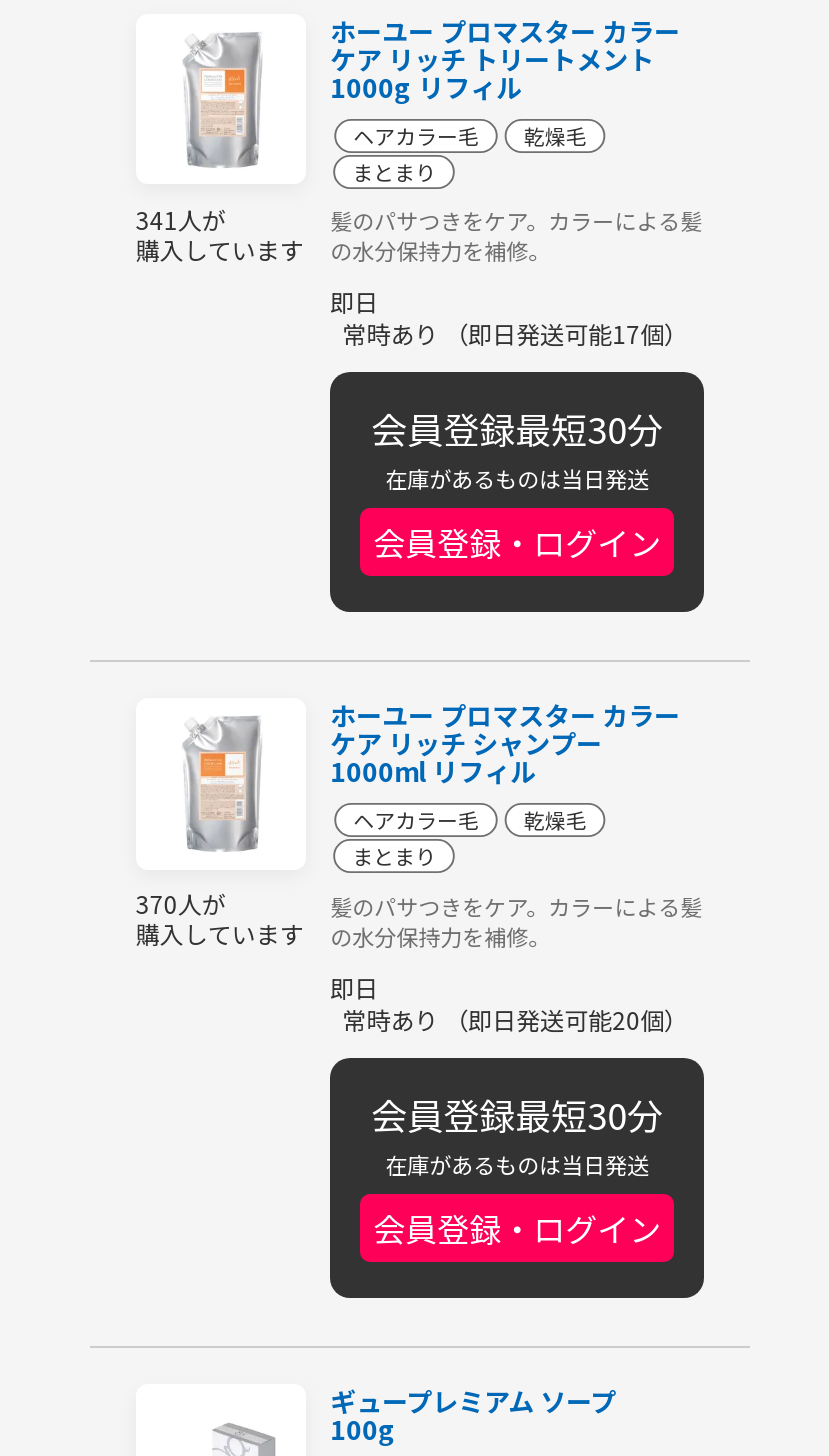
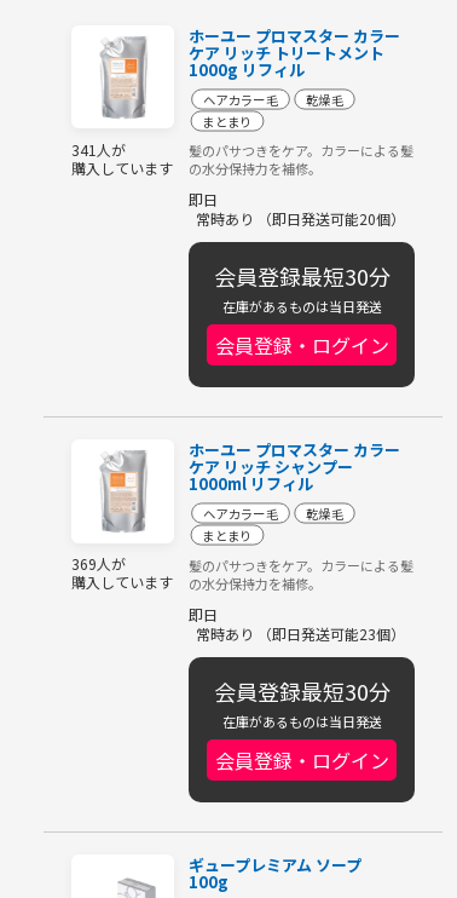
- 常時あり （即日発送可能17個）

- 370人が
+ 369人が

moved up: 常時あり （即日発送可能20個）

+ 常時あり （即日発送可能23個）
